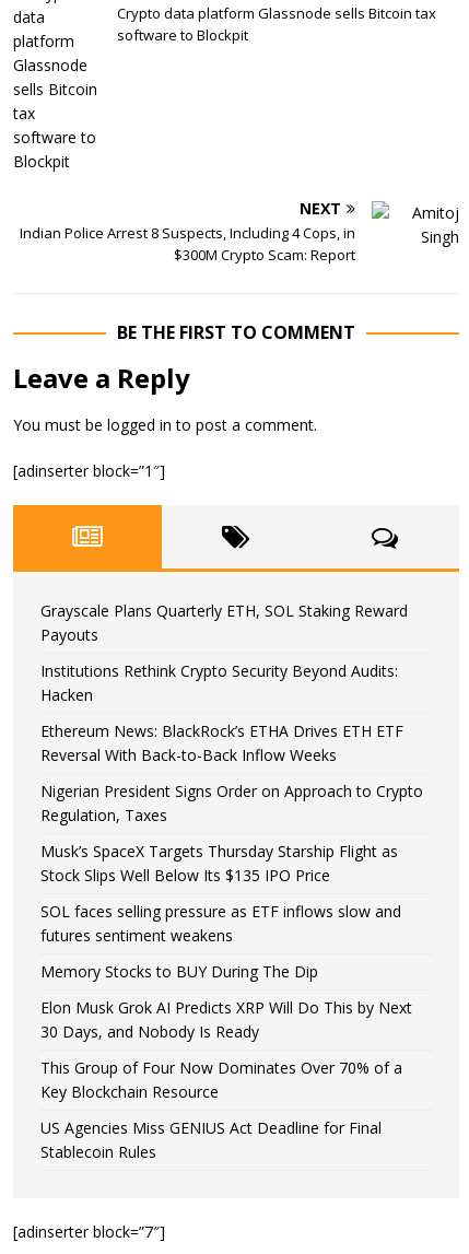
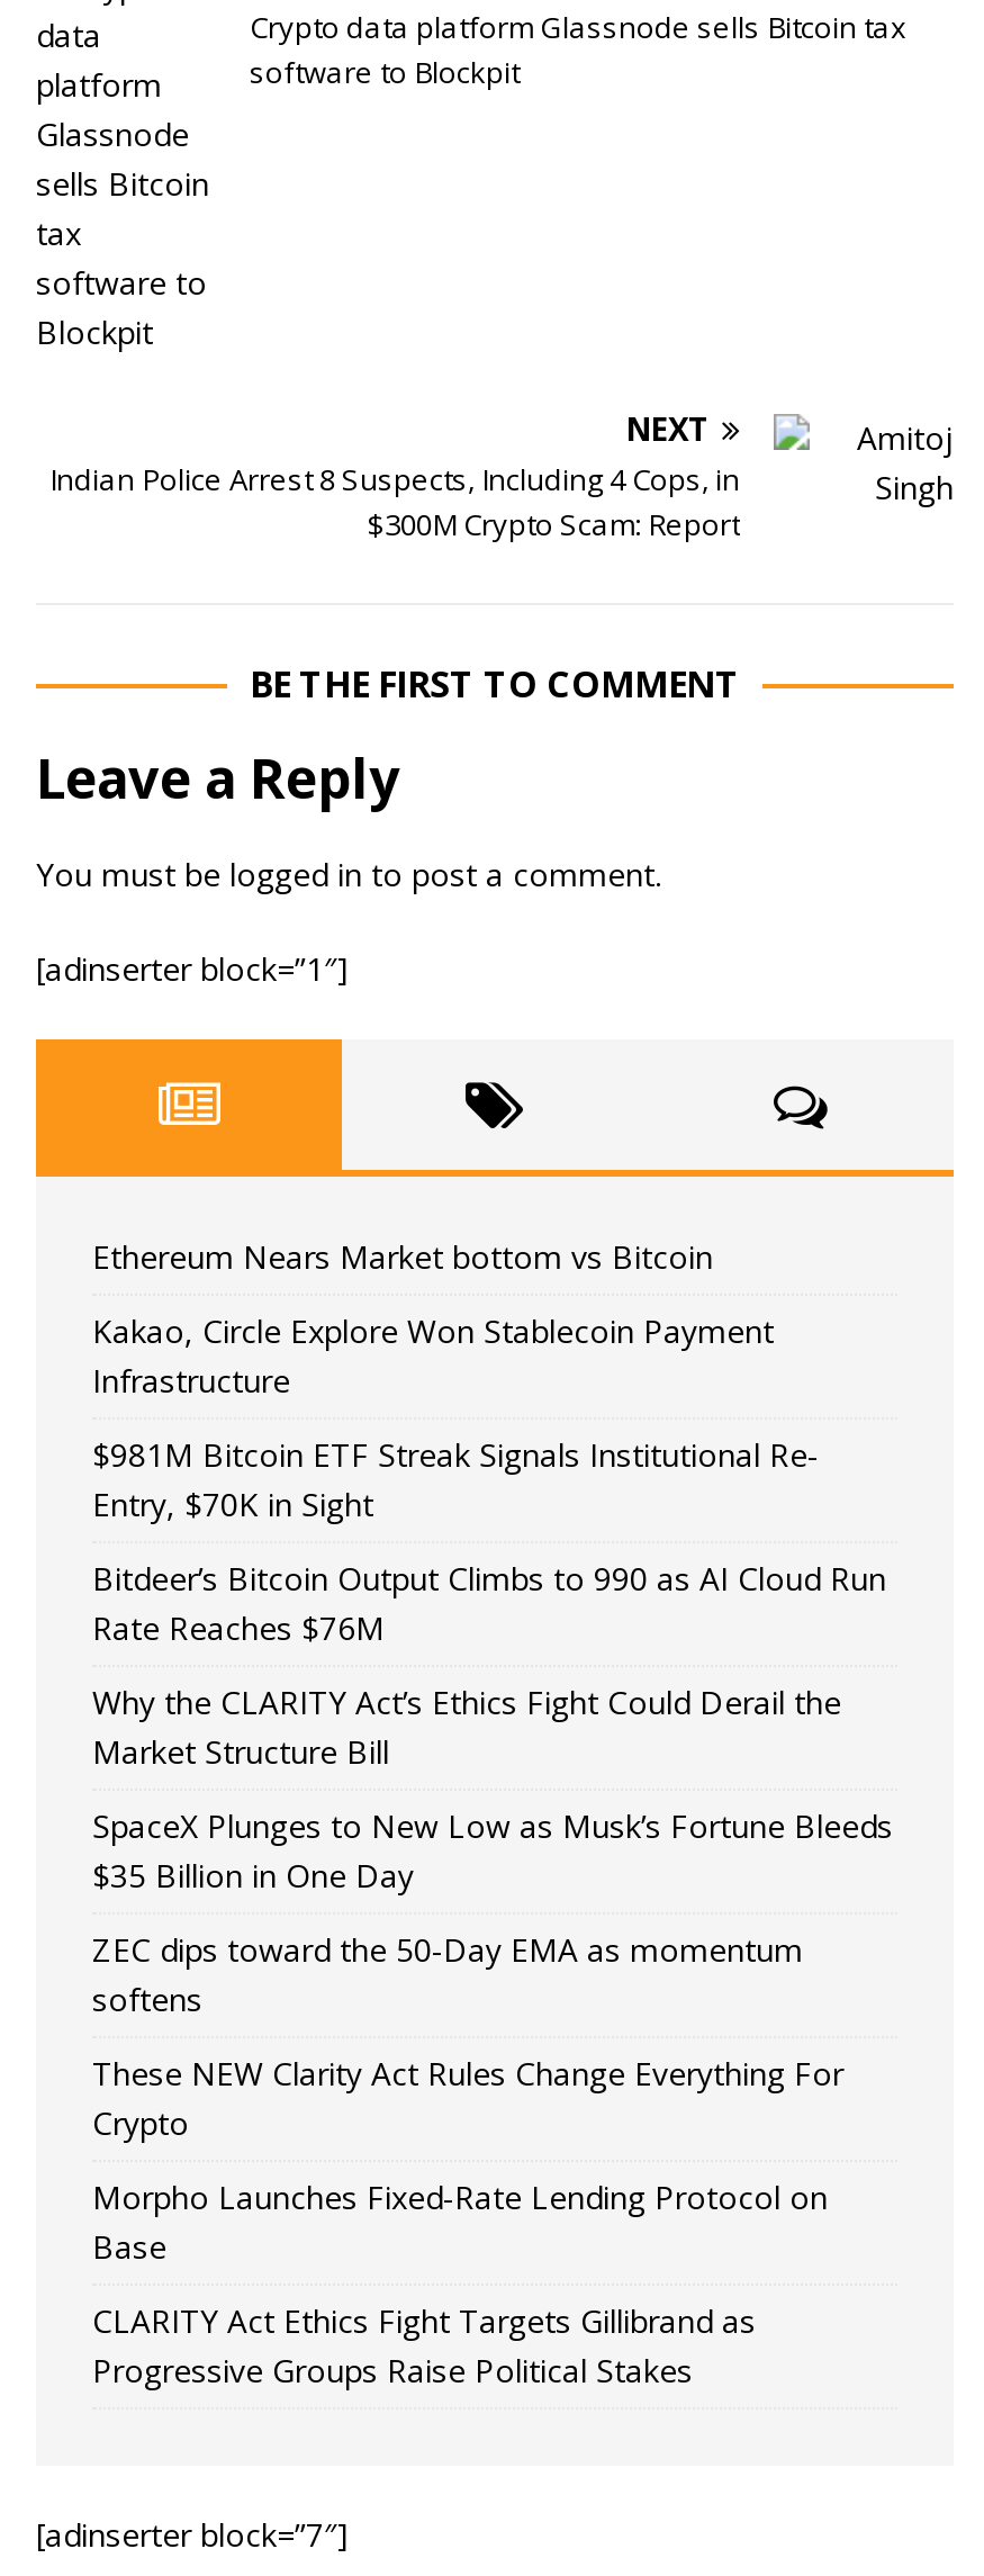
- Grayscale Plans Quarterly ETH, SOL Staking Reward
- Payouts
+ Ethereum Nears Market bottom vs Bitcoin

- Institutions Rethink Crypto Security Beyond Audits:
- Hacken
+ Kakao, Circle Explore Won Stablecoin Payment
+ Infrastructure

- Ethereum News: BlackRock’s ETHA Drives ETH ETF
- Reversal With Back-to-Back Inflow Weeks
+ $981M Bitcoin ETF Streak Signals Institutional Re-
+ Entry, $70K in Sight

- Nigerian President Signs Order on Approach to Crypto
- Regulation, Taxes
+ Bitdeer’s Bitcoin Output Climbs to 990 as AI Cloud Run
+ Rate Reaches $76M

- Musk’s SpaceX Targets Thursday Starship Flight as
- Stock Slips Well Below Its $135 IPO Price
+ Why the CLARITY Act’s Ethics Fight Could Derail the
+ Market Structure Bill

- SOL faces selling pressure as ETF inflows slow and
- futures sentiment weakens
+ SpaceX Plunges to New Low as Musk’s Fortune Bleeds
+ $35 Billion in One Day

- Memory Stocks to BUY During The Dip
+ ZEC dips toward the 50-Day EMA as momentum
+ softens

- Elon Musk Grok AI Predicts XRP Will Do This by Next
- 30 Days, and Nobody Is Ready
+ These NEW Clarity Act Rules Change Everything For
+ Crypto

- This Group of Four Now Dominates Over 70% of a
- Key Blockchain Resource
+ Morpho Launches Fixed-Rate Lending Protocol on
+ Base

- US Agencies Miss GENIUS Act Deadline for Final
- Stablecoin Rules
+ CLARITY Act Ethics Fight Targets Gillibrand as
+ Progressive Groups Raise Political Stakes
